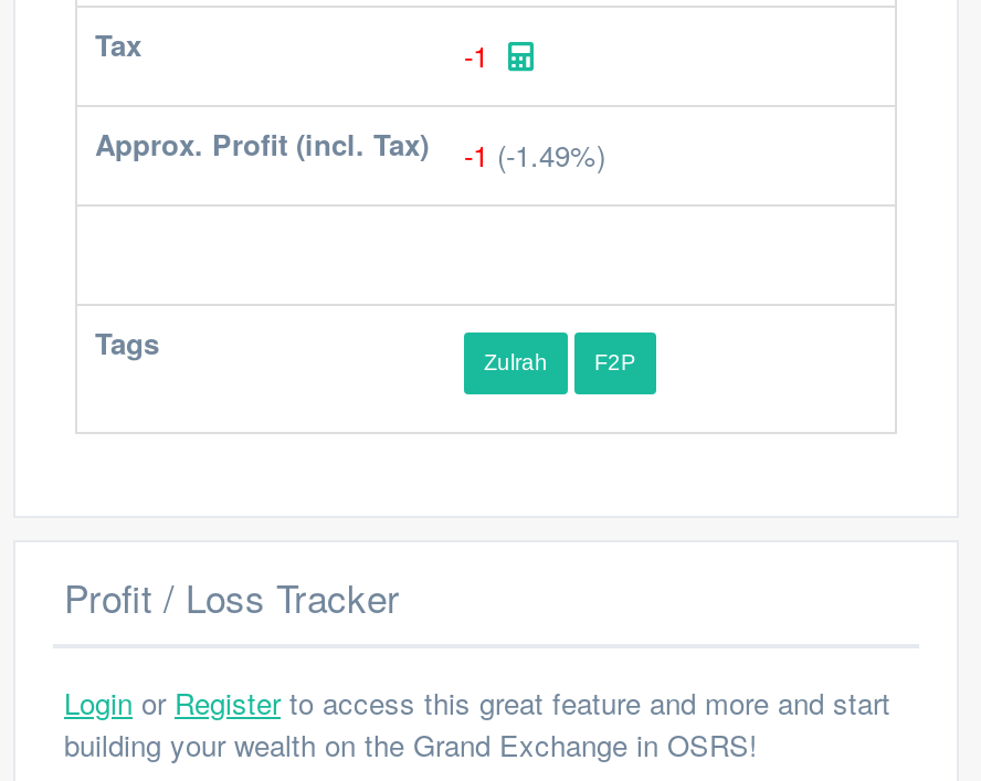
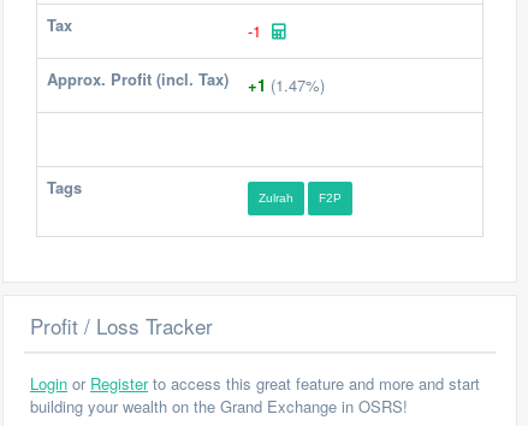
- Approx. Profit (incl. Tax) -1 (-1.49%)
+ Approx. Profit (incl. Tax) +1 (1.47%)
